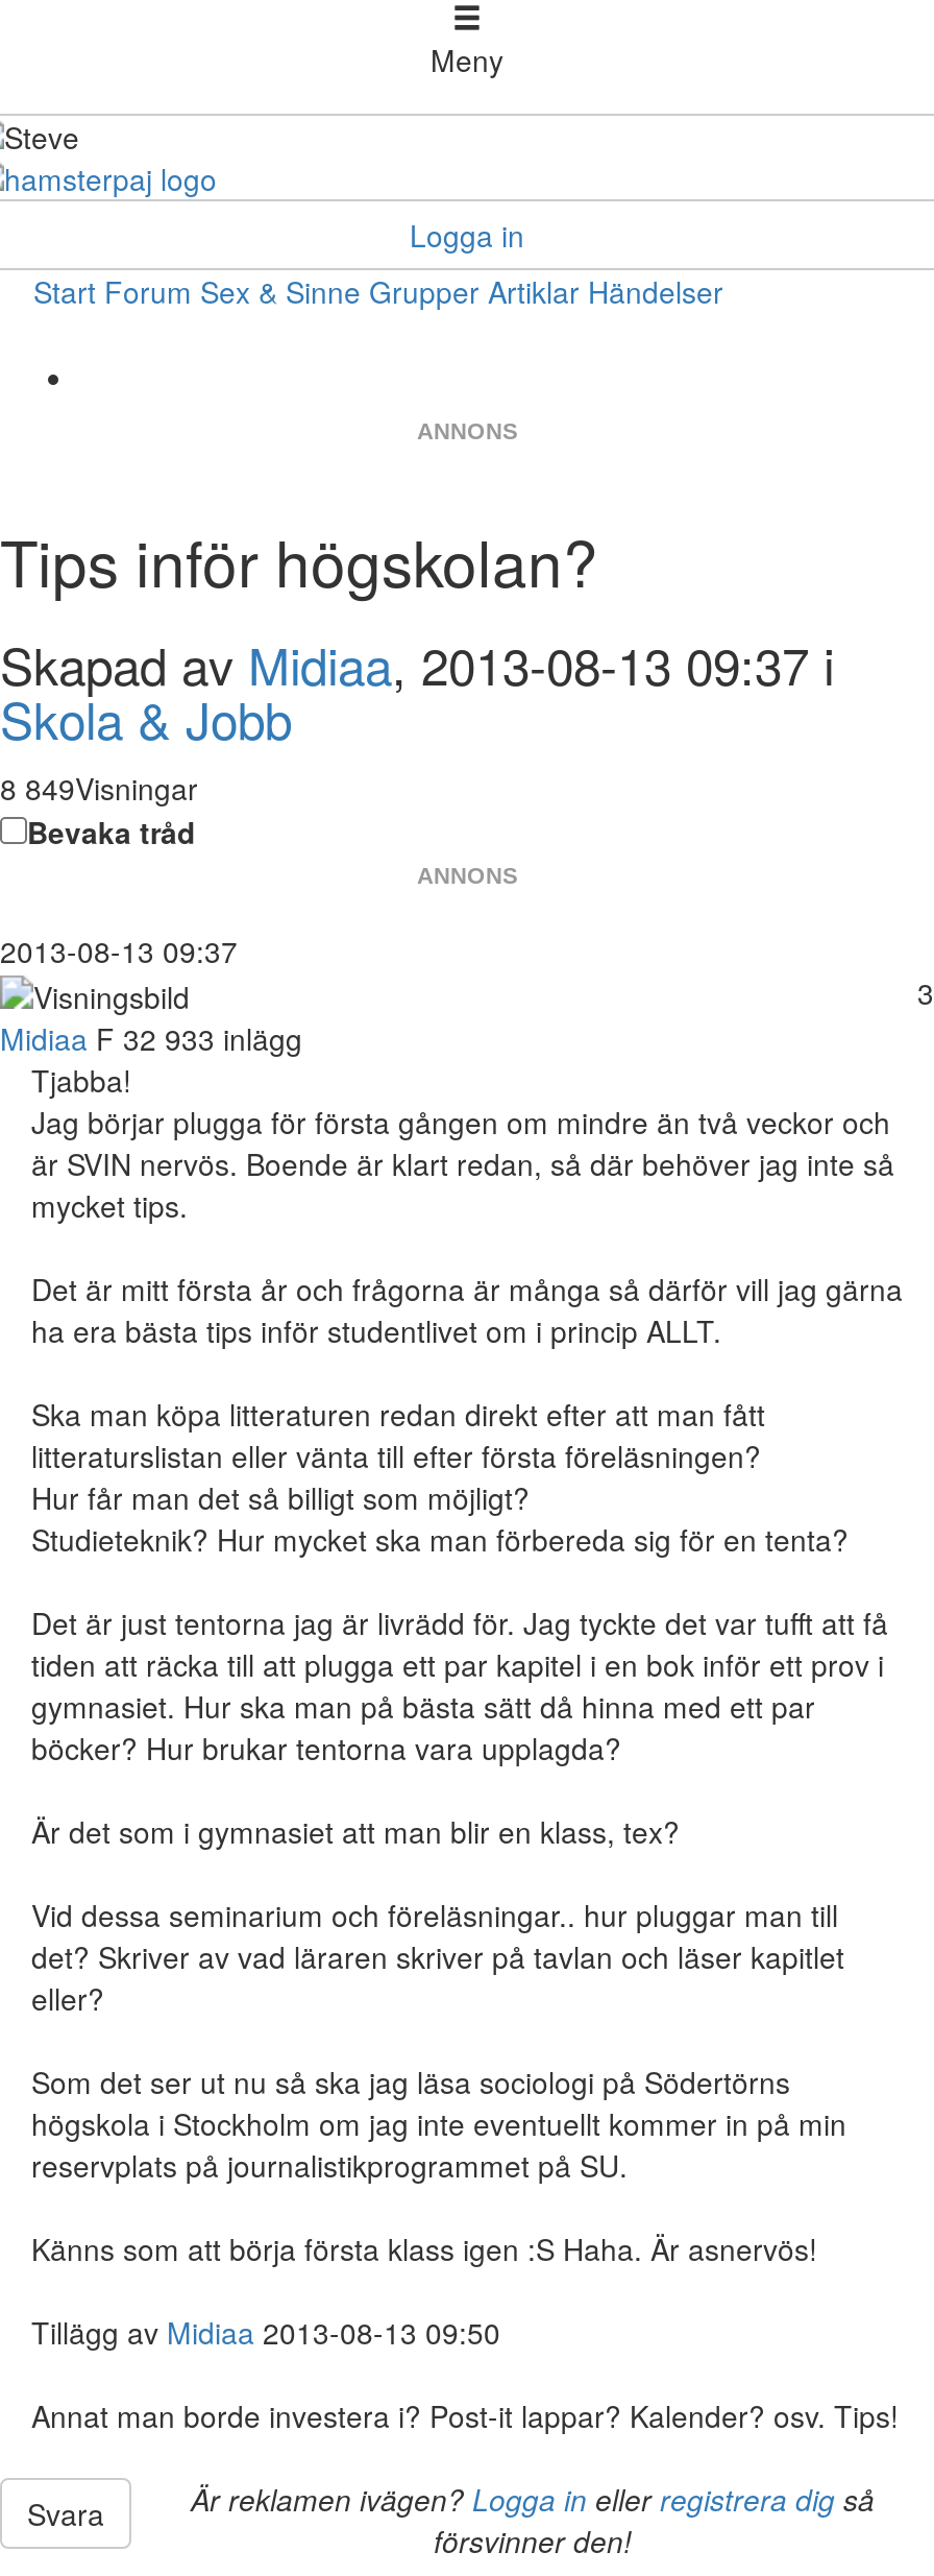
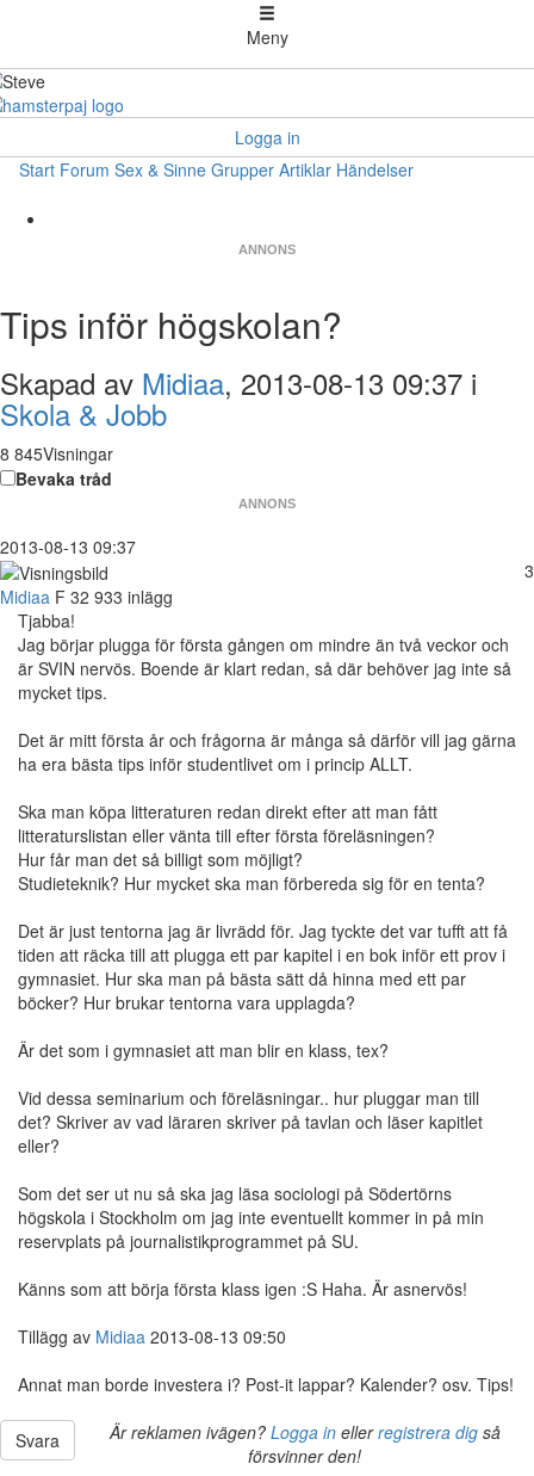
- 8 849Visningar
+ 8 845Visningar
